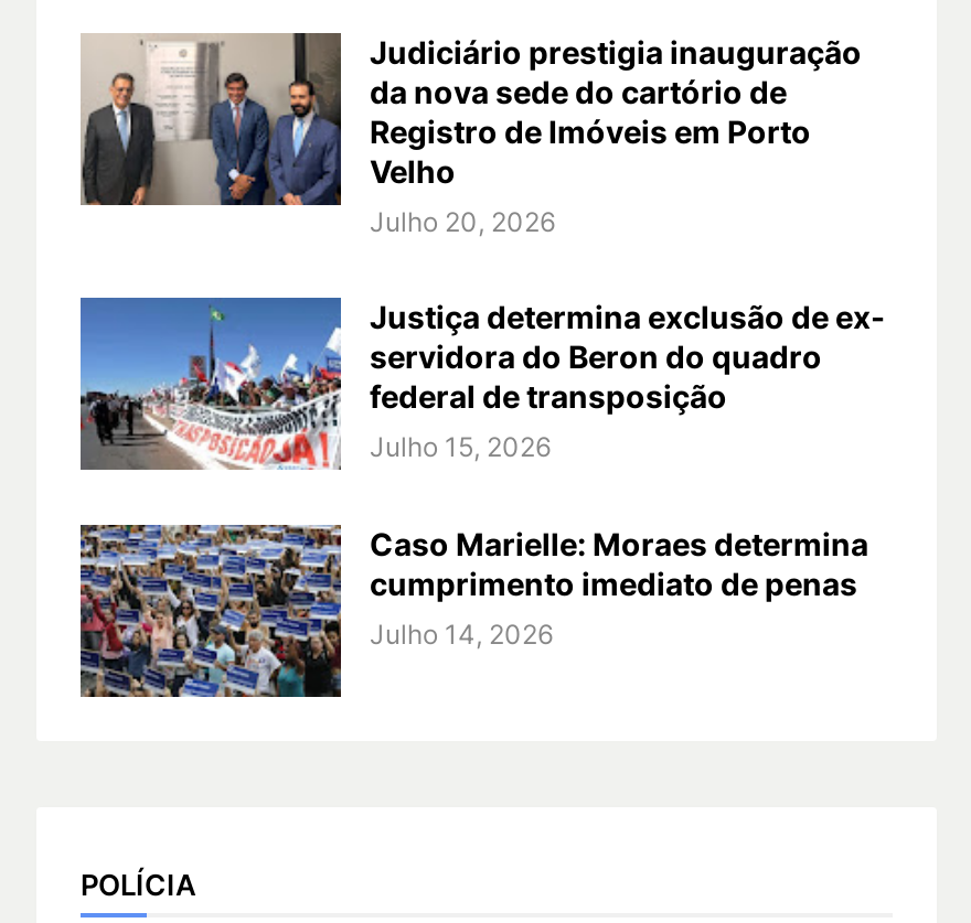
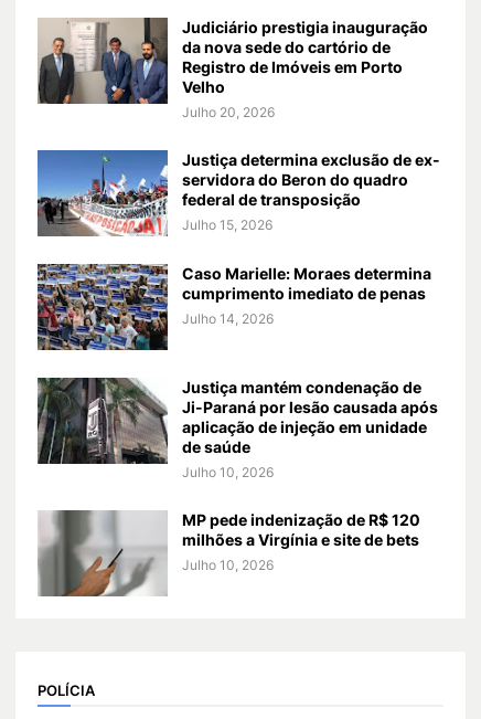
+ [image]
+ Justiça mantém condenação de
+ Ji-Paraná por lesão causada após
+ aplicação de injeção em unidade
+ de saúde
+ Julho 10, 2026
+ MP pede indenização de R$ 120
+ milhões a Virgínia e site de bets
+ Julho 10, 2026

+ [image]
